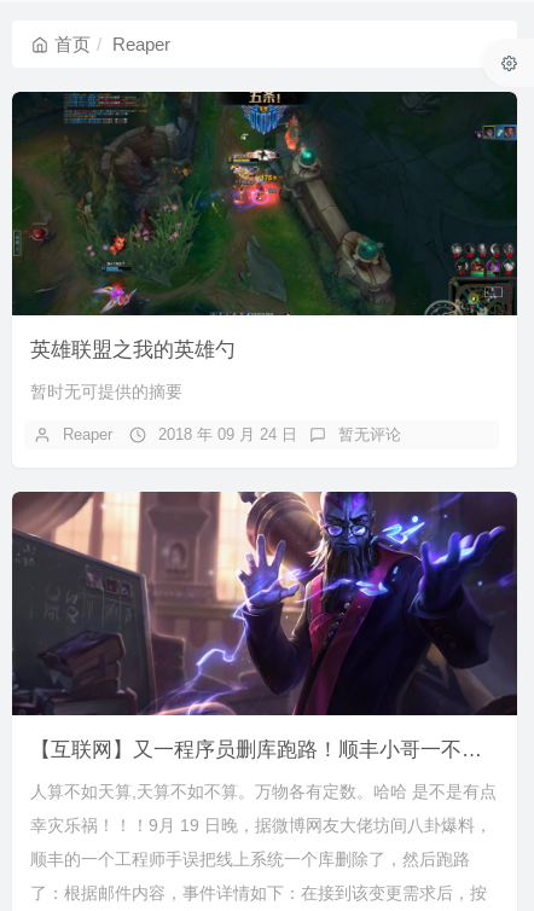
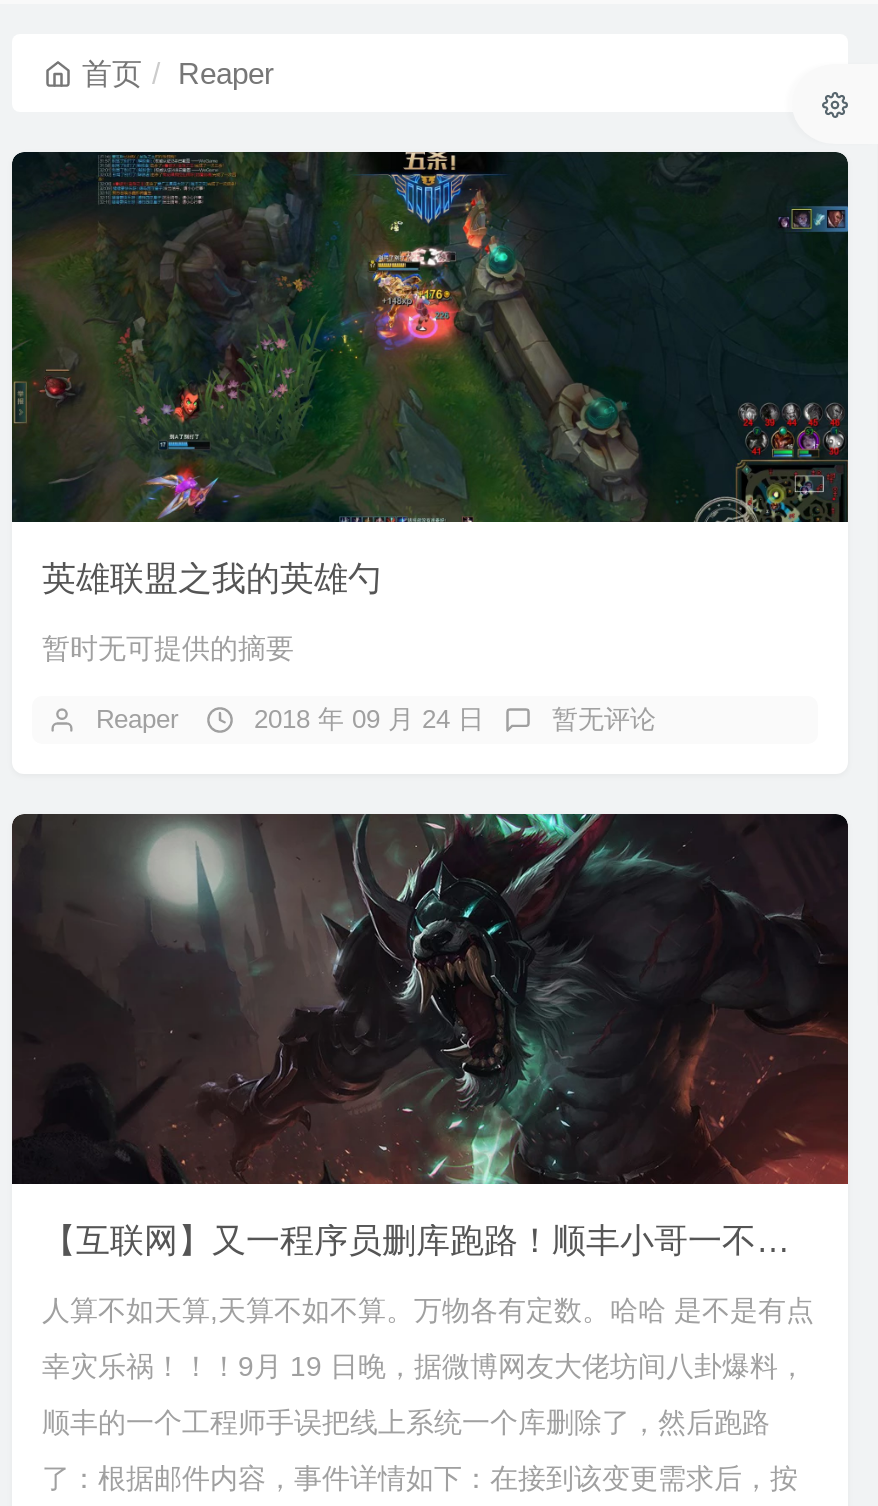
- [image]
+ [image]
